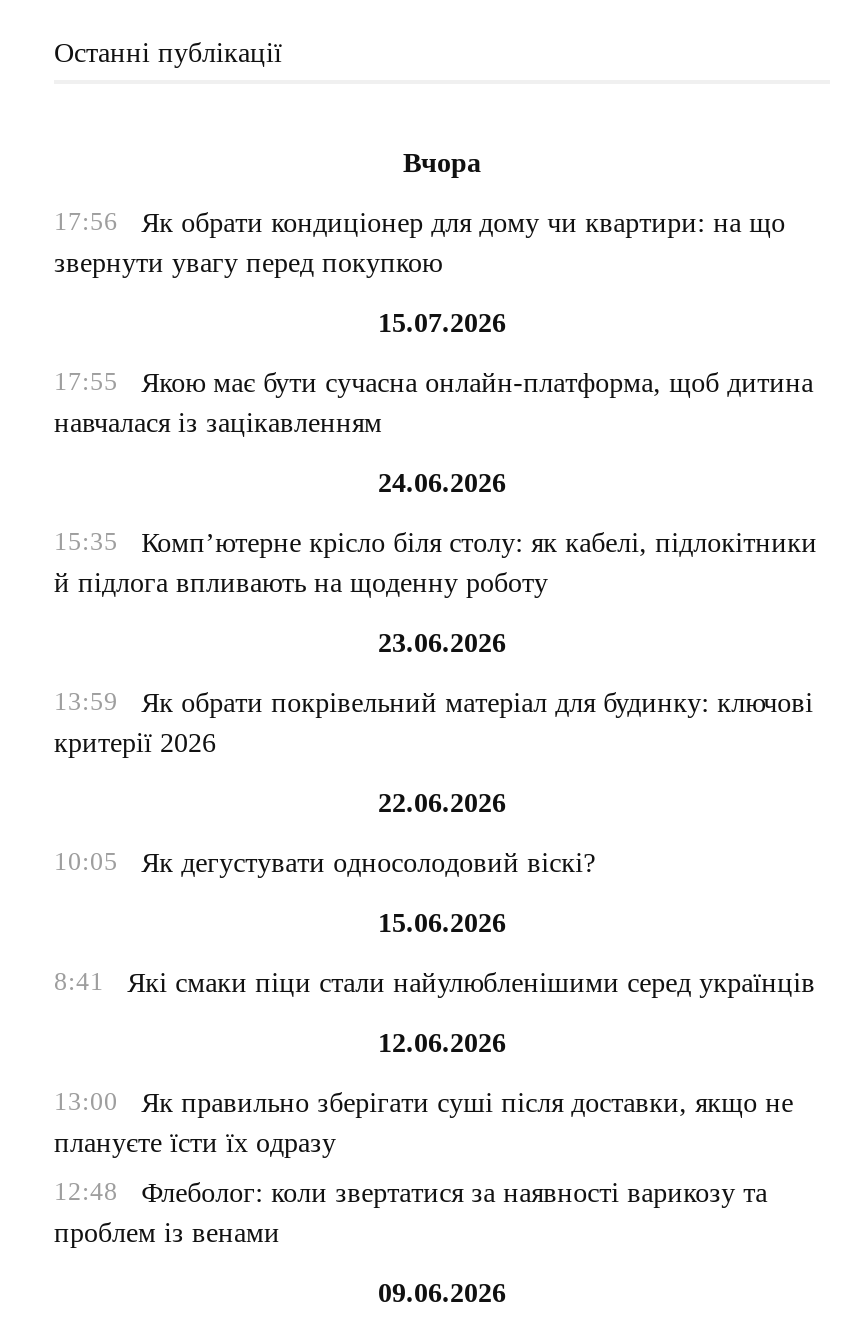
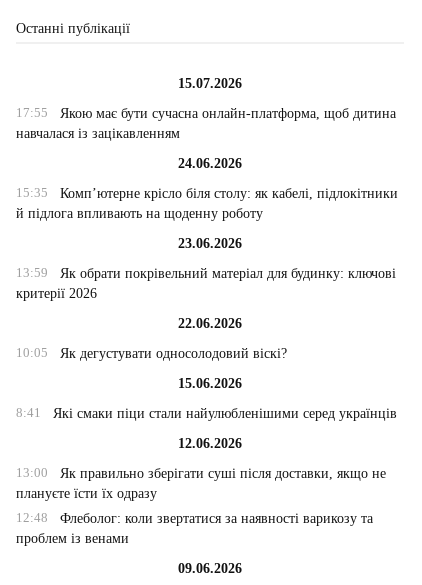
- Вчора
- 17:56
- Як обрати кондиціонер для дому чи квартири: на що
- звернути увагу перед покупкою
